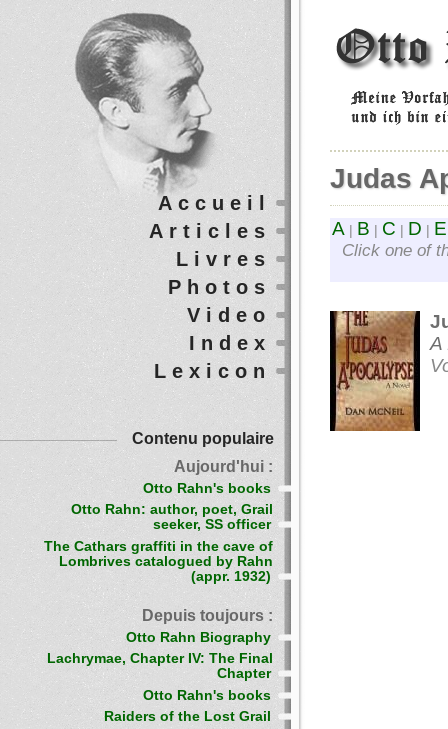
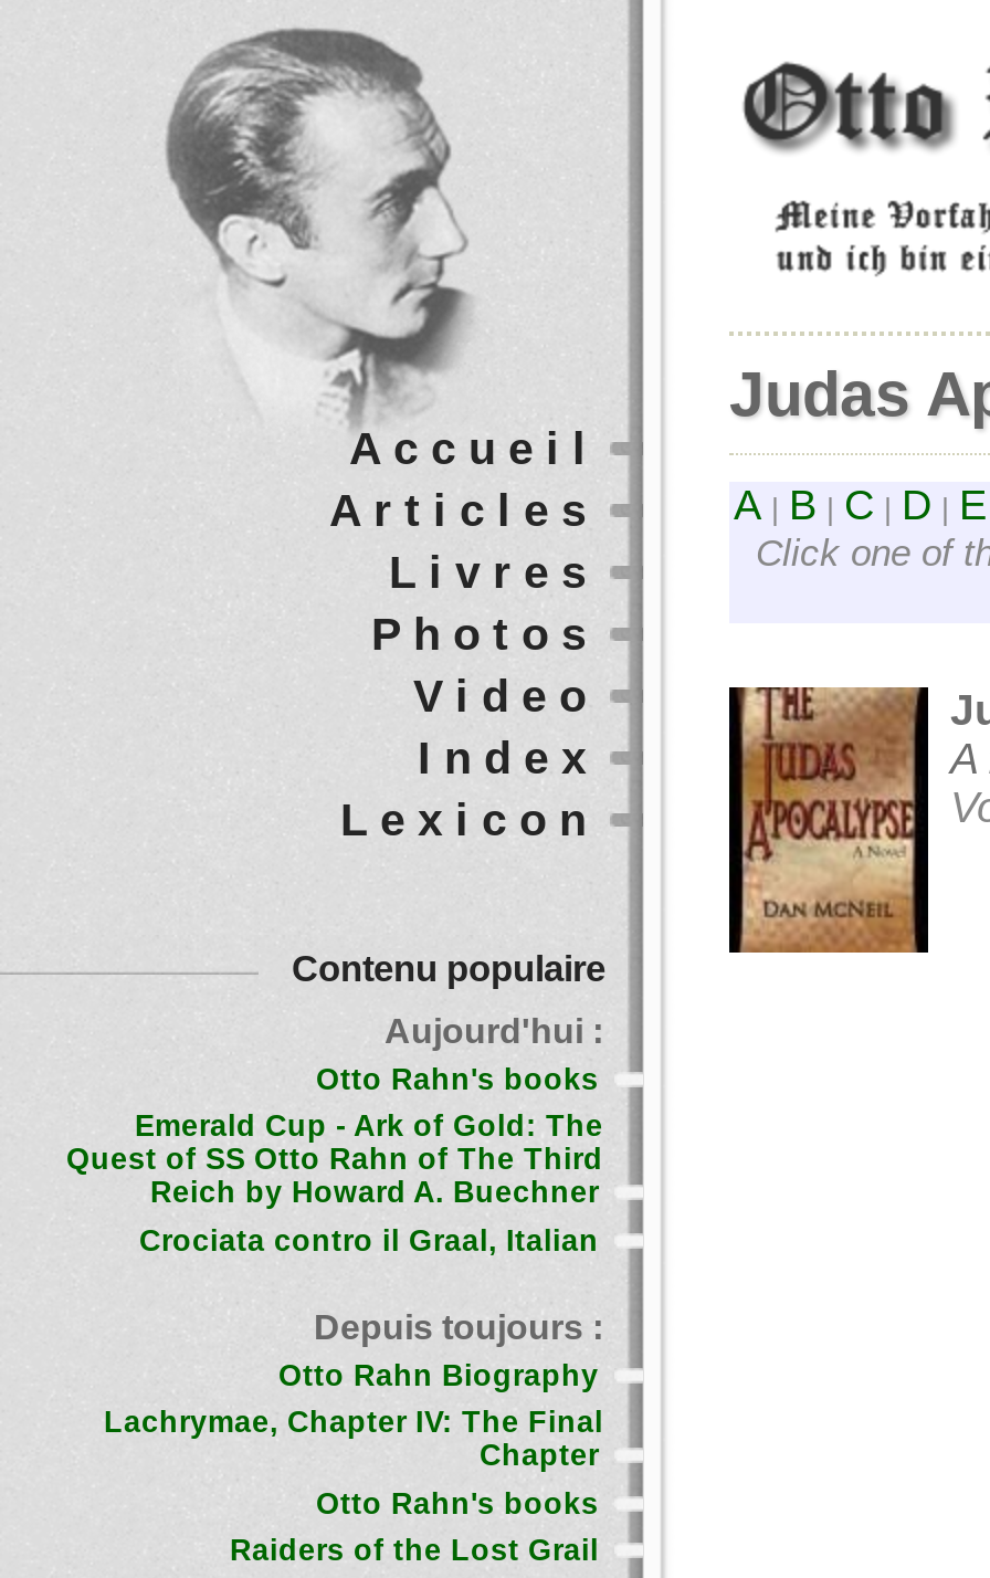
- Otto Rahn: author, poet, Grail
- seeker, SS officer
- The Cathars graffiti in the cave of
- Lombrives catalogued by Rahn
- (appr. 1932)
+ Emerald Cup - Ark of Gold: The
+ Quest of SS Otto Rahn of The Third
+ Reich by Howard A. Buechner
+ Crociata contro il Graal, Italian
